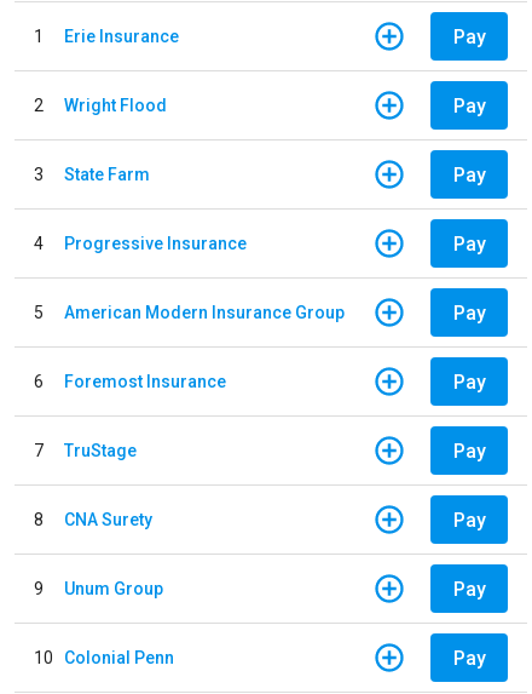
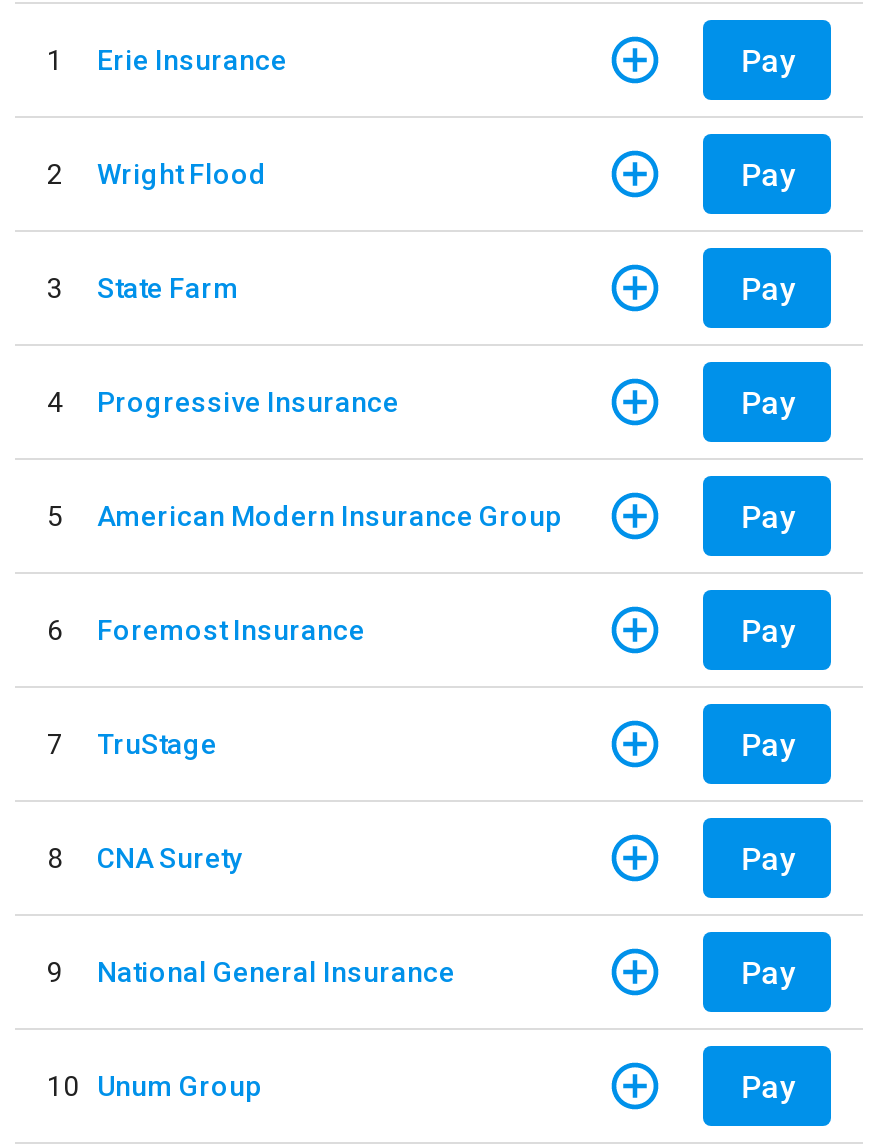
- Unum Group
+ National General Insurance

- 10 Colonial Penn
+ 10 Unum Group
